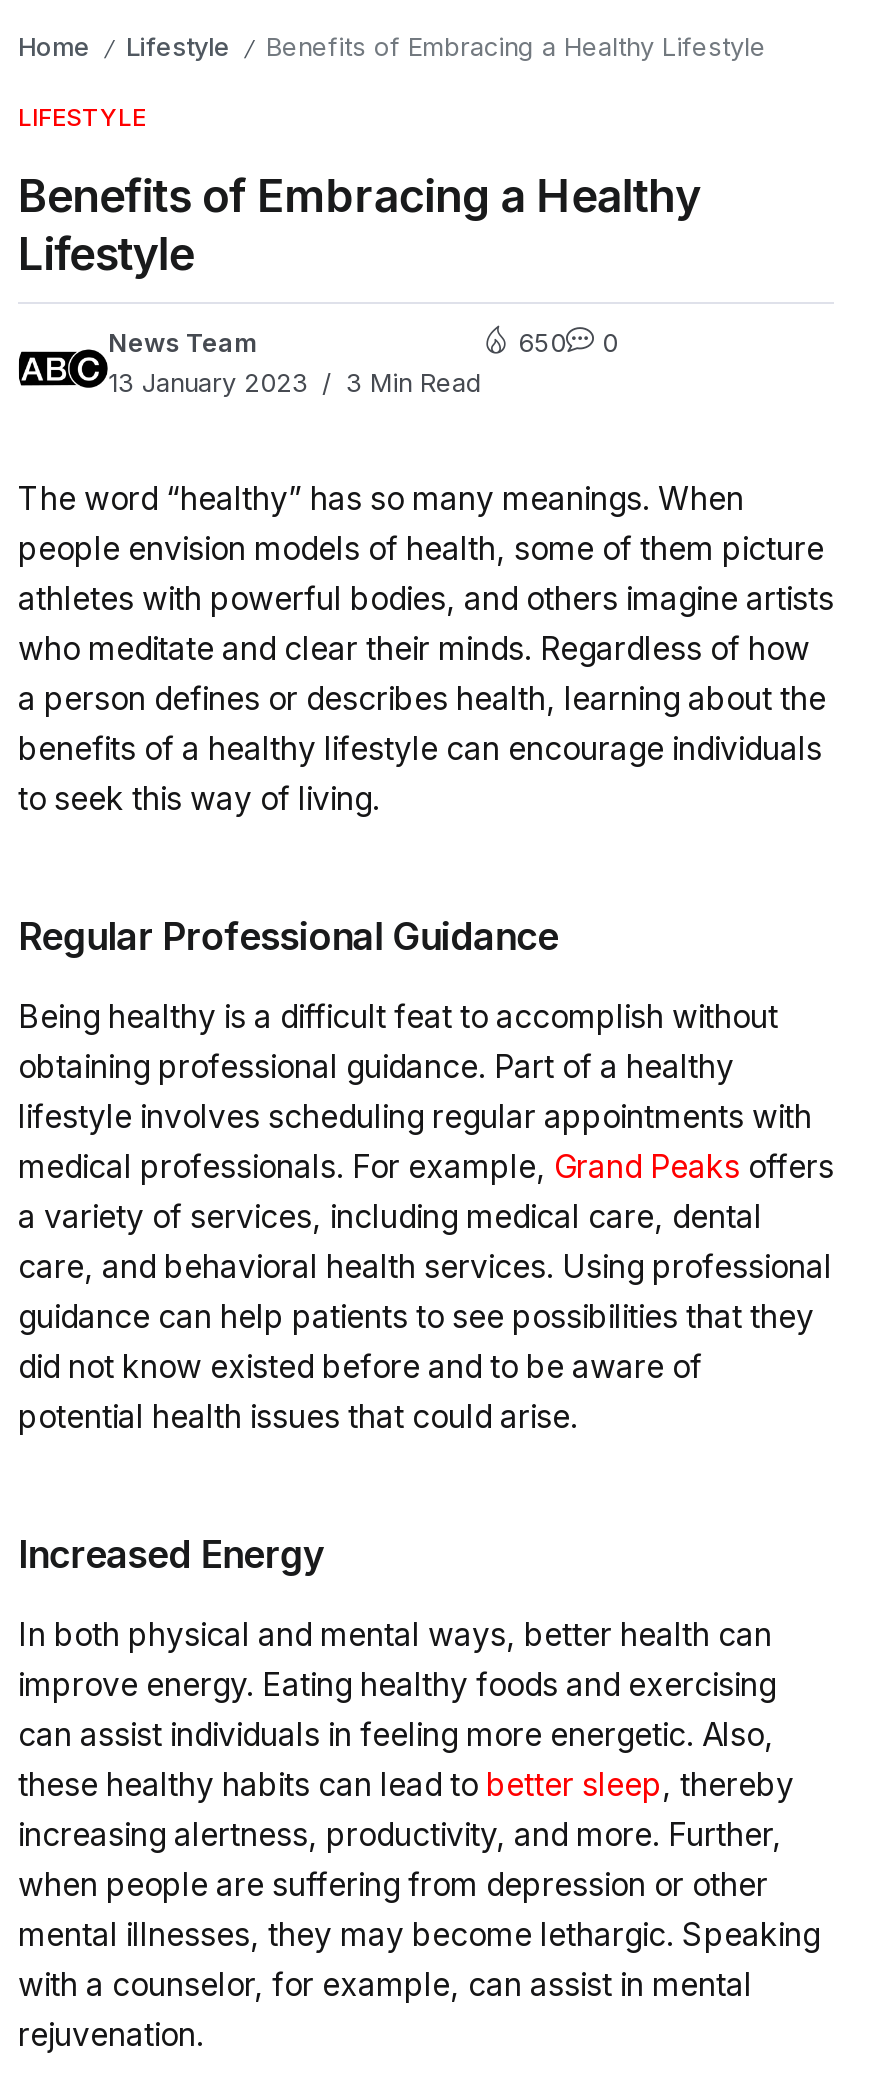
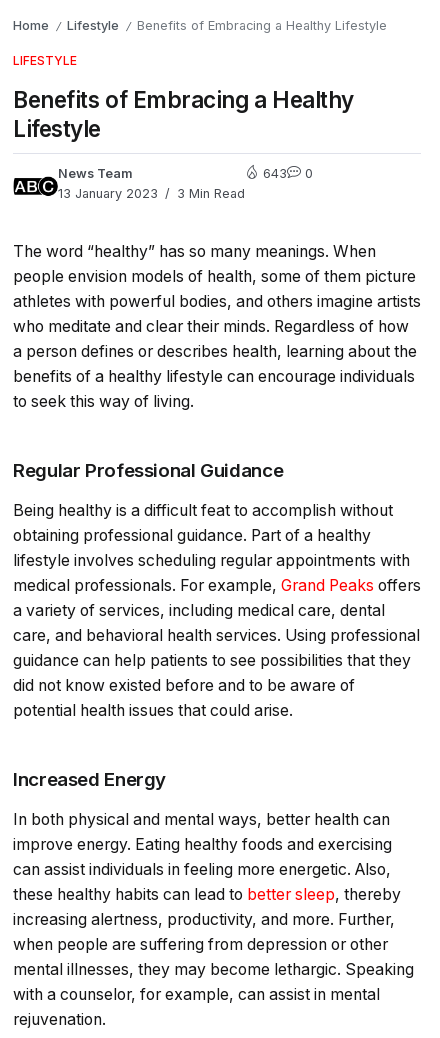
- 650 0
+ 643 0
